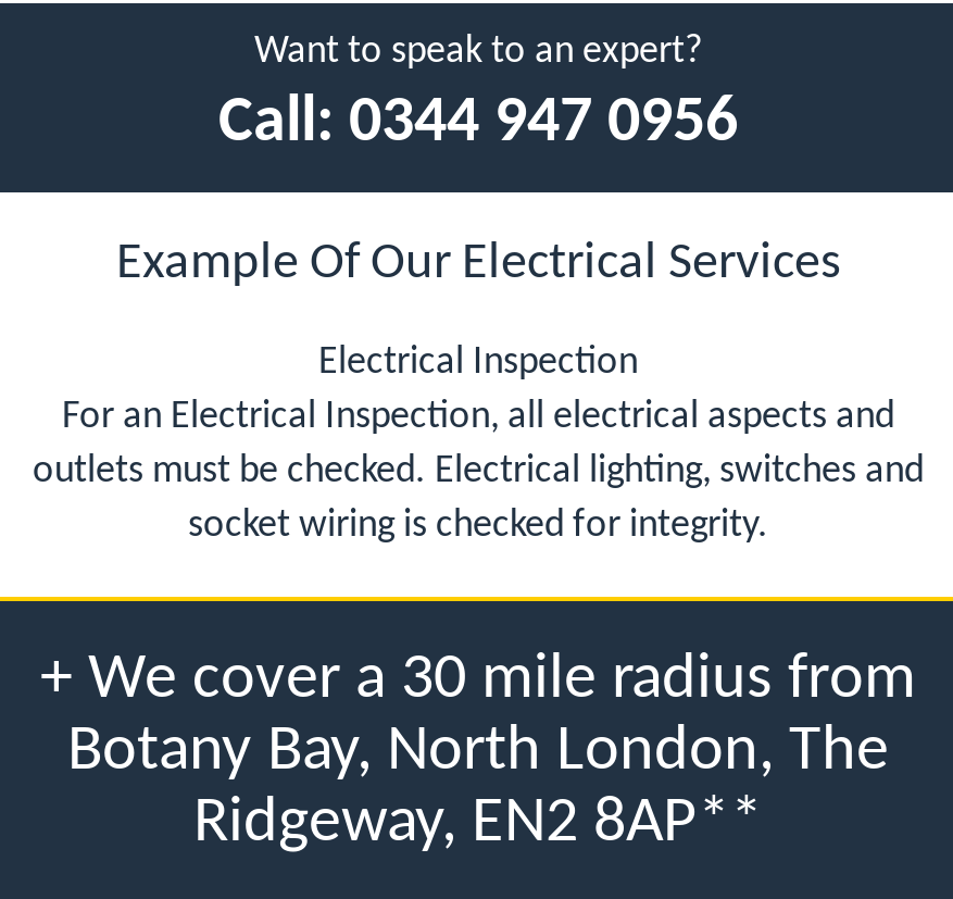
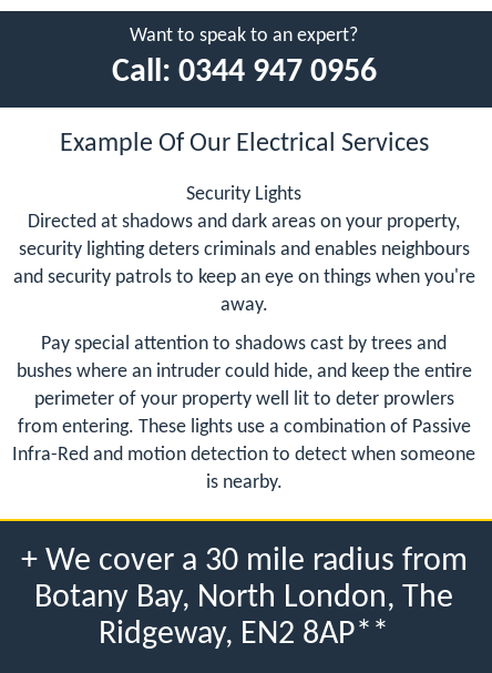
- Electrical Inspection
- For an Electrical Inspection, all electrical aspects and
- outlets must be checked. Electrical lighting, switches and
- socket wiring is checked for integrity.
+ Security Lights
+ Directed at shadows and dark areas on your property,
+ security lighting deters criminals and enables neighbours
+ and security patrols to keep an eye on things when you're
+ away.
+ Pay special attention to shadows cast by trees and
+ bushes where an intruder could hide, and keep the entire
+ perimeter of your property well lit to deter prowlers
+ from entering. These lights use a combination of Passive
+ Infra-Red and motion detection to detect when someone
+ is nearby.
